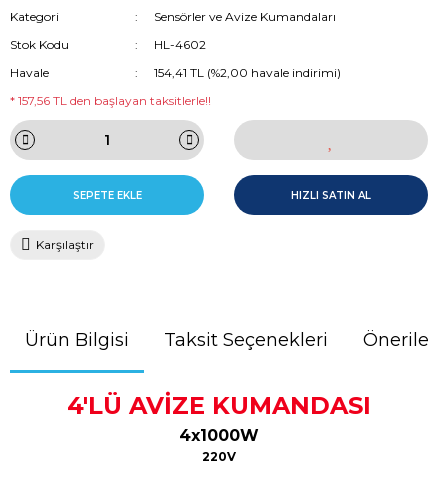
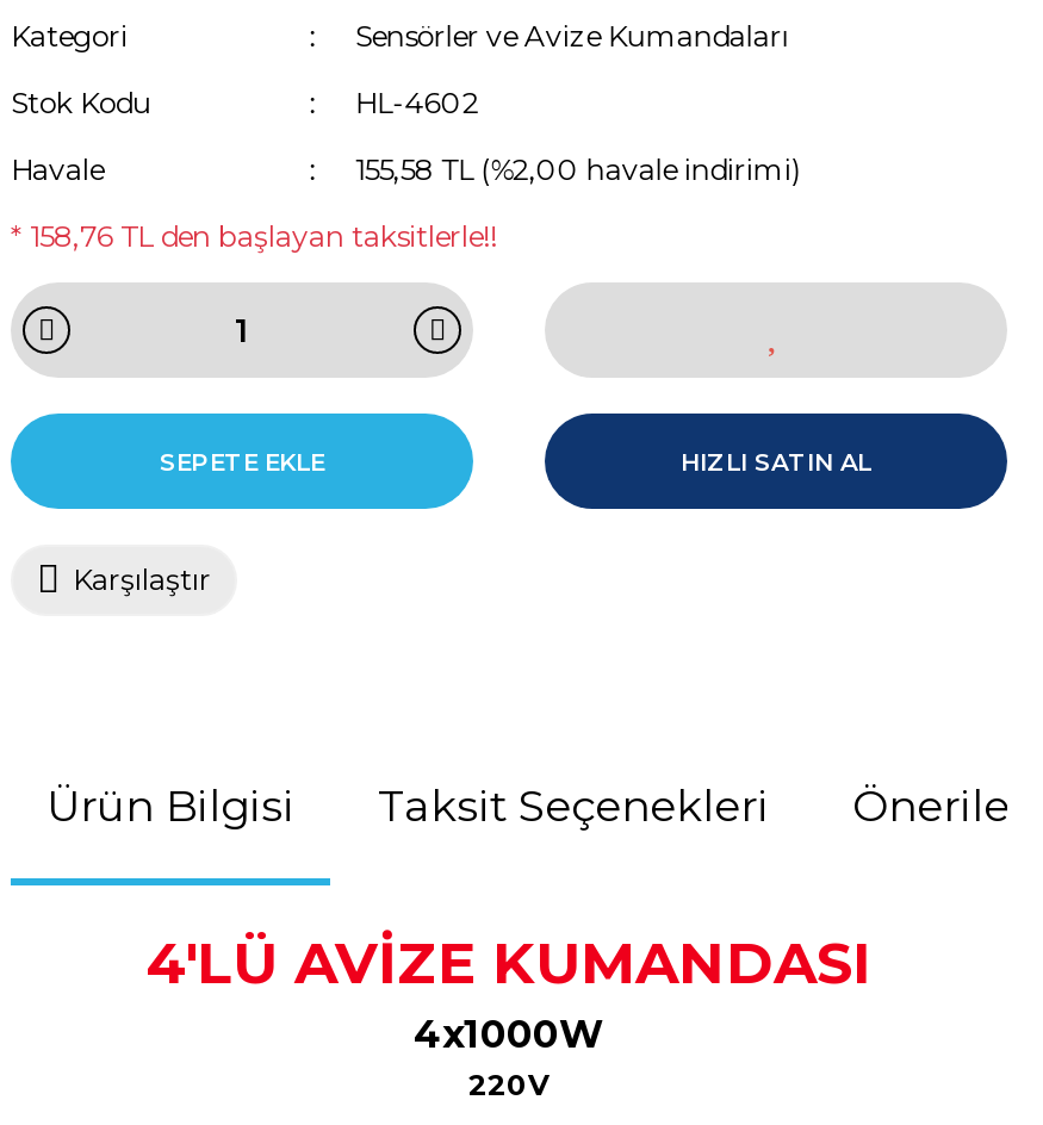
- 154,41 TL (%2,00 havale indirimi)
+ 155,58 TL (%2,00 havale indirimi)

- * 157,56 TL den başlayan taksitlerle!!
+ * 158,76 TL den başlayan taksitlerle!!
